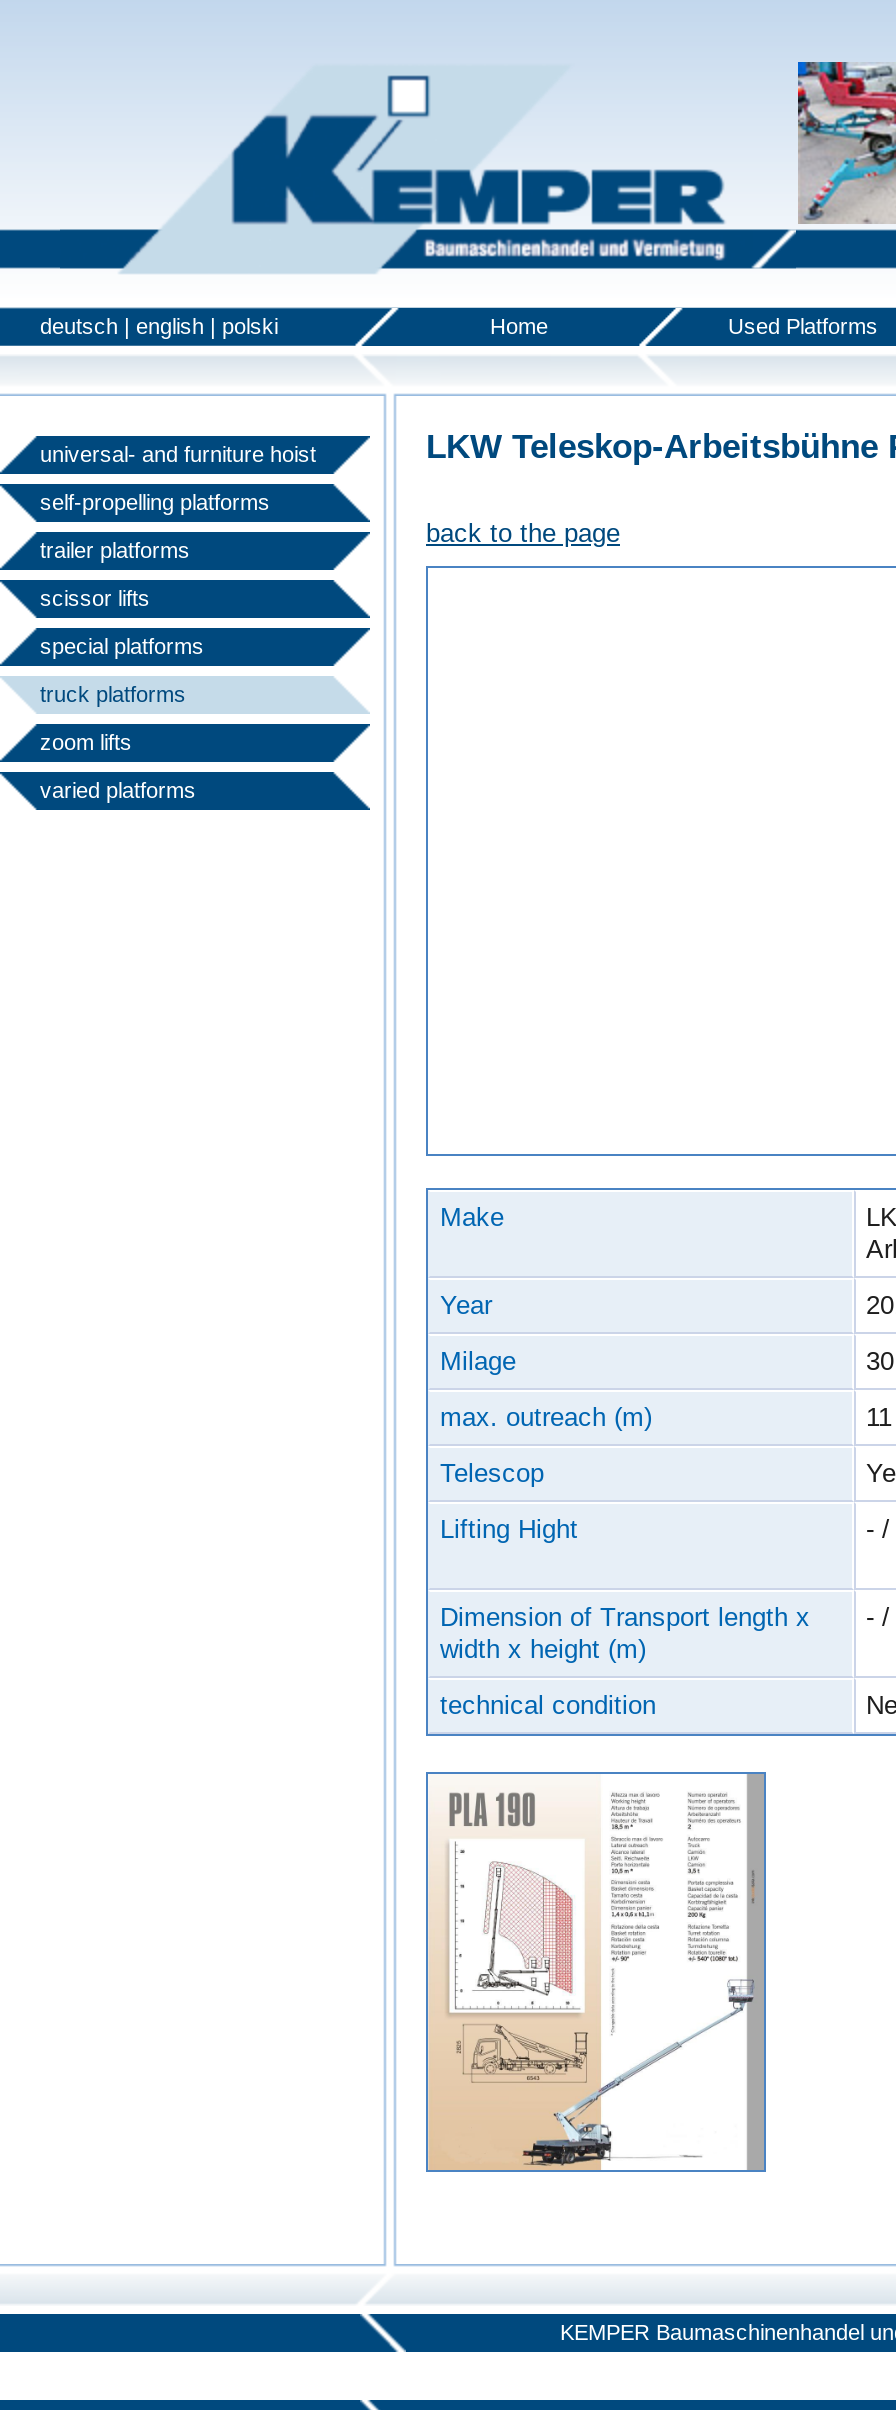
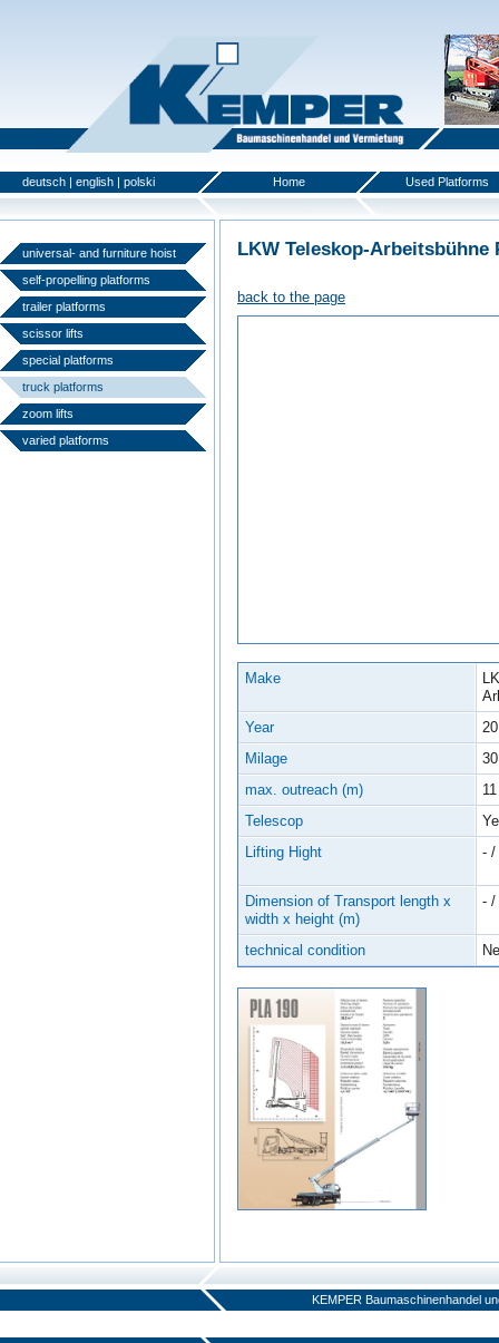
- [image]
+ [image]
